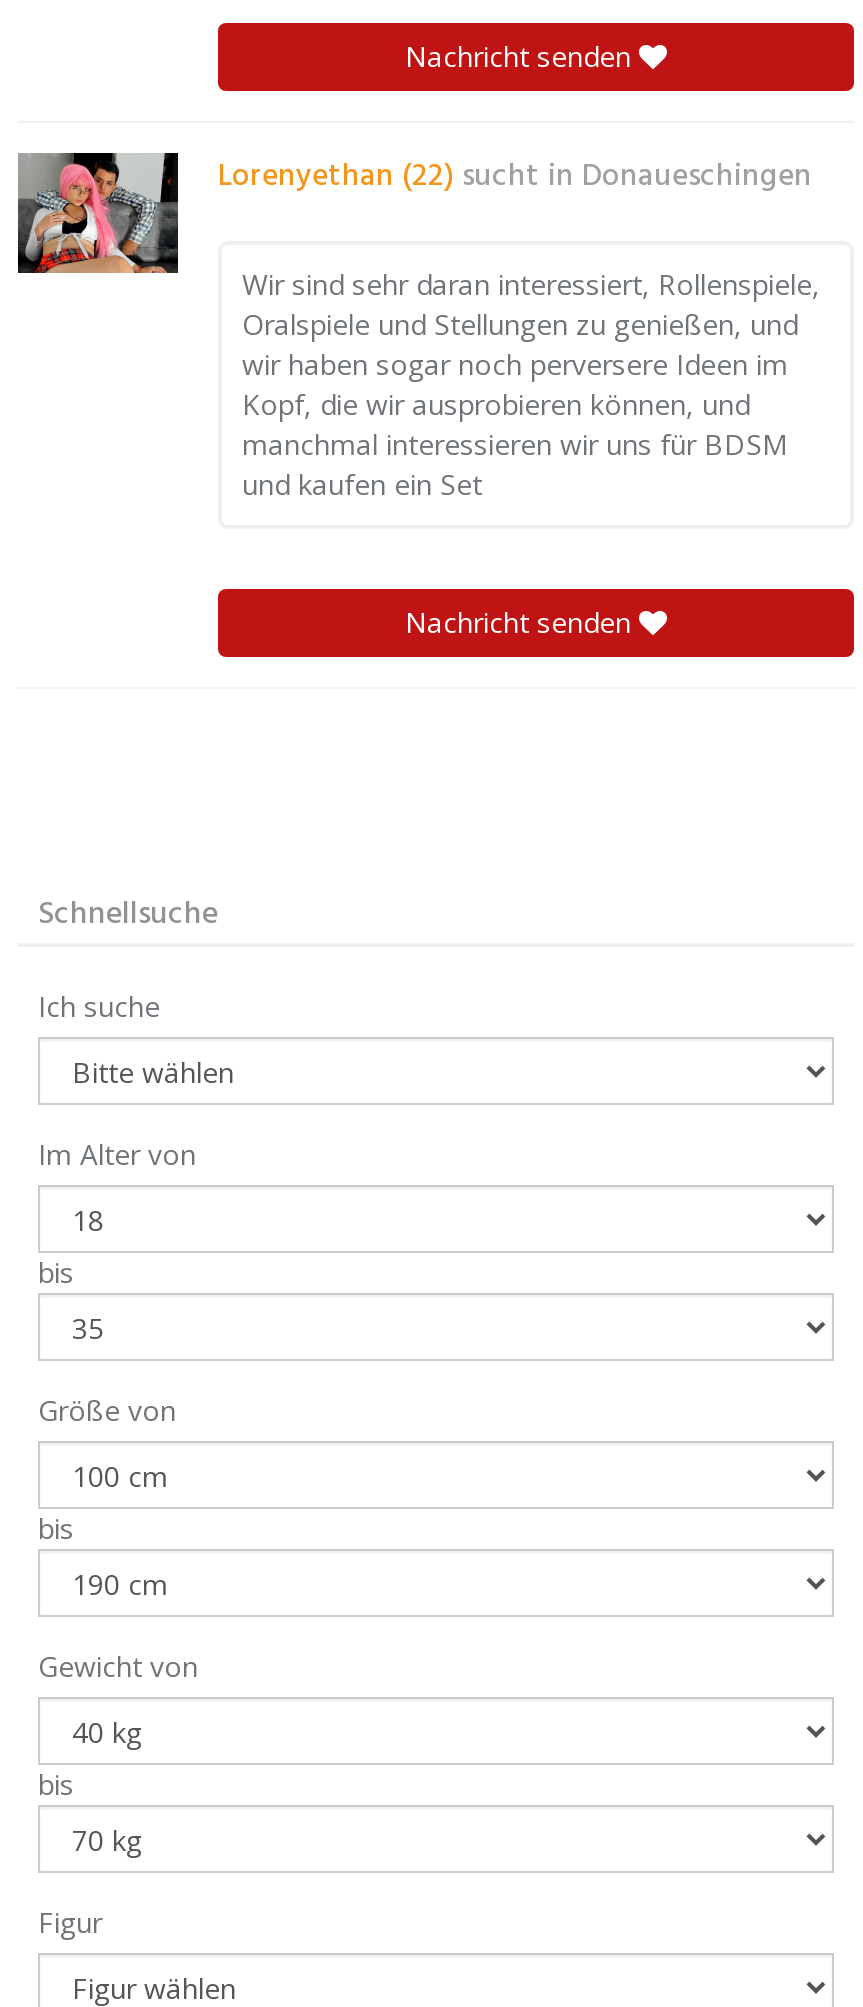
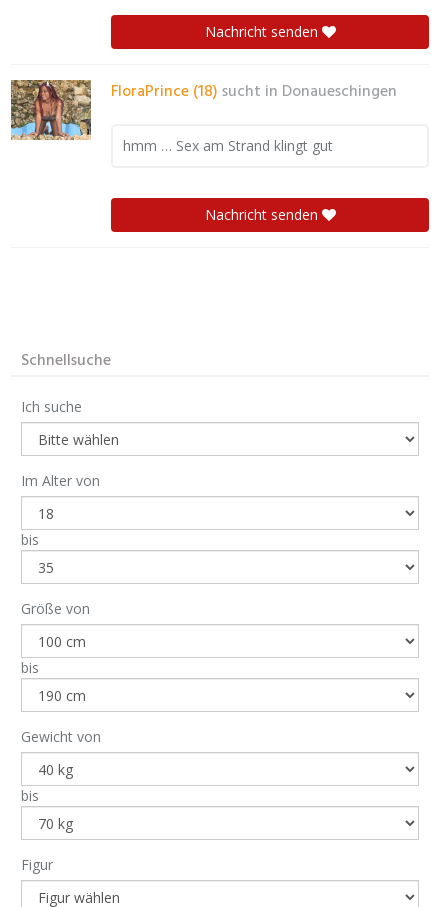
- [image]
- Lorenyethan (22) sucht in Donaueschingen
+ [image]
+ FloraPrince (18) sucht in Donaueschingen

- Wir sind sehr daran interessiert, Rollenspiele,
- Oralspiele und Stellungen zu genießen, und
- wir haben sogar noch perversere Ideen im
- Kopf, die wir ausprobieren können, und
- manchmal interessieren wir uns für BDSM
- und kaufen ein Set
+ hmm … Sex am Strand klingt gut
